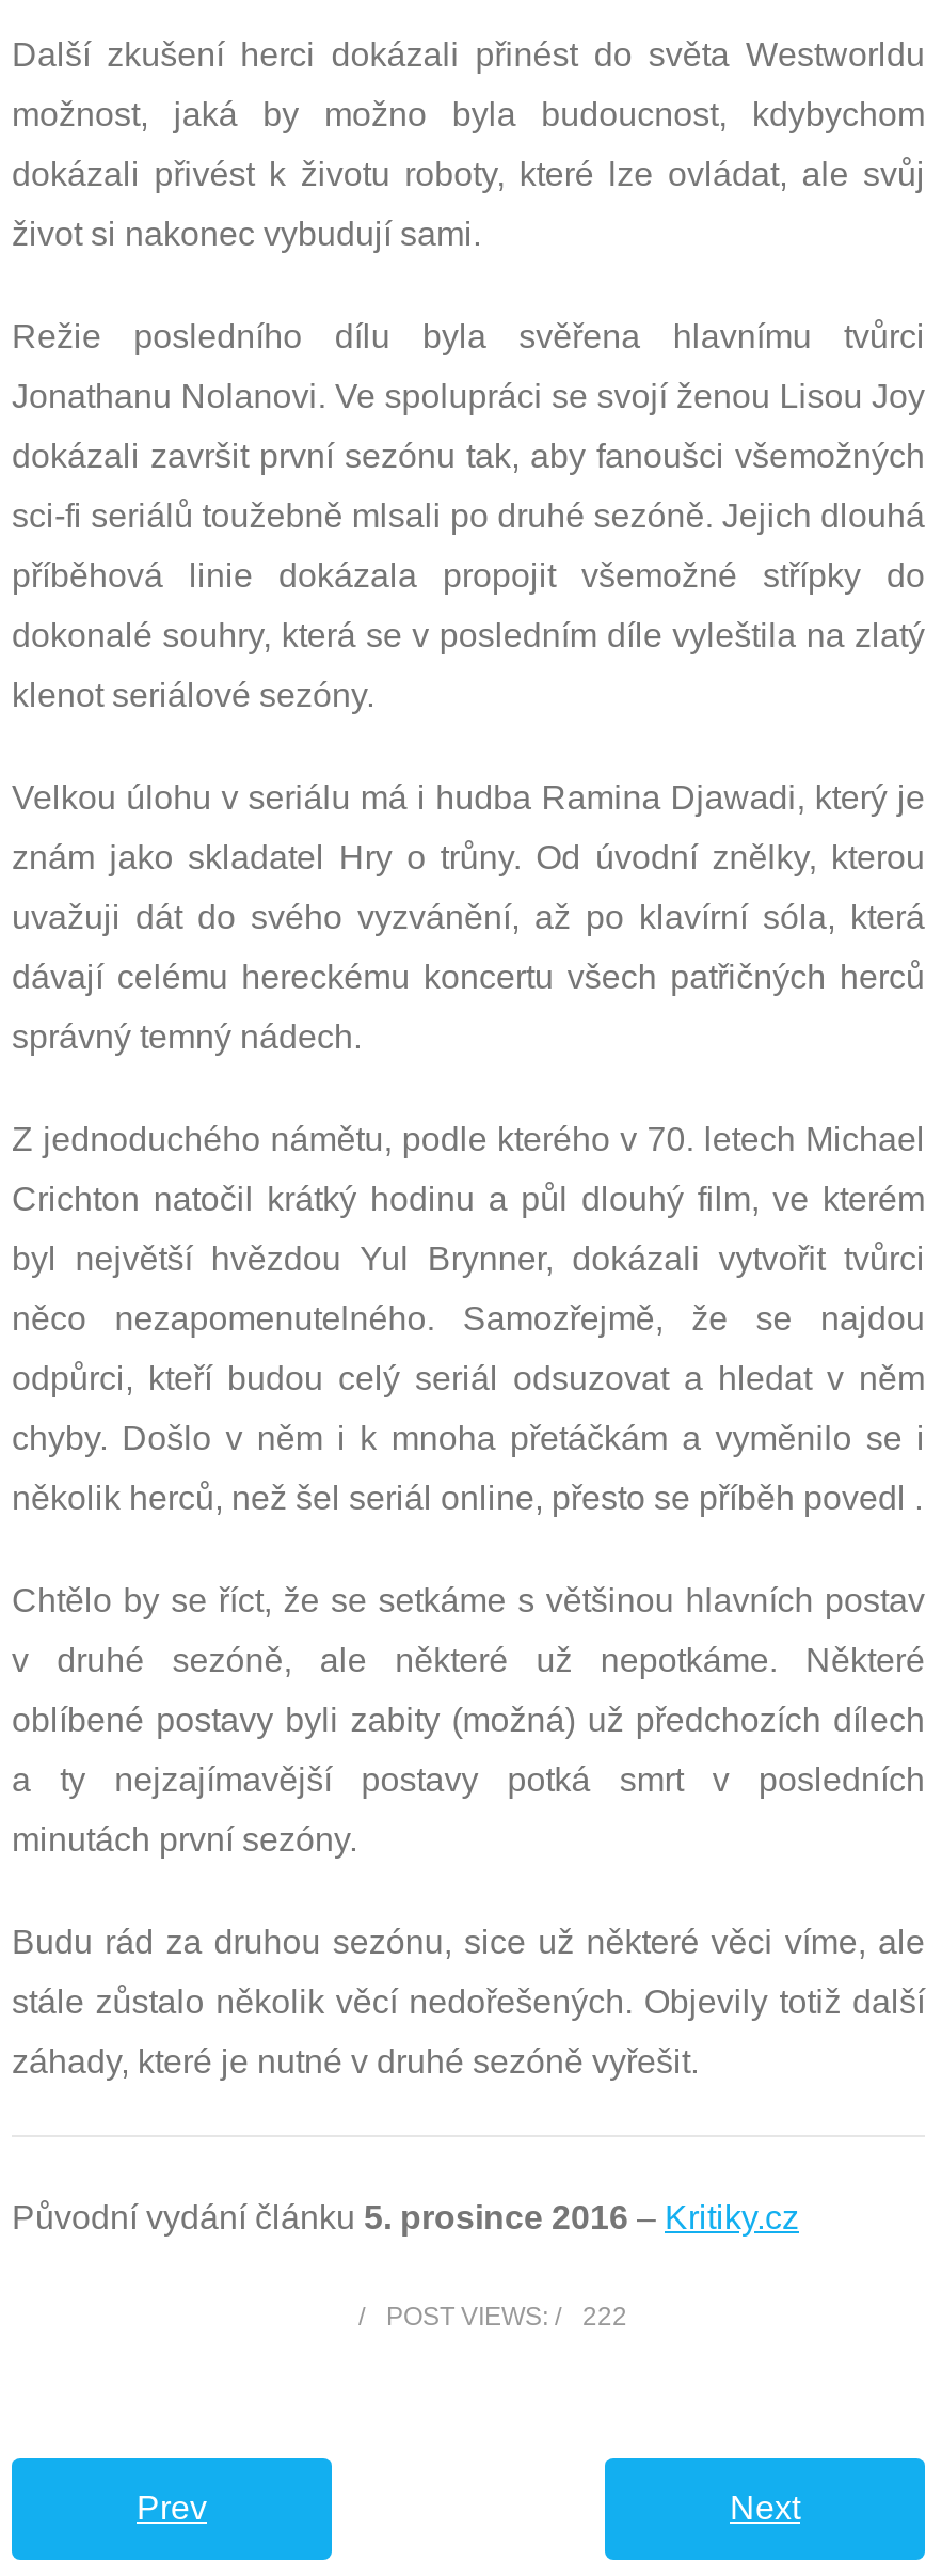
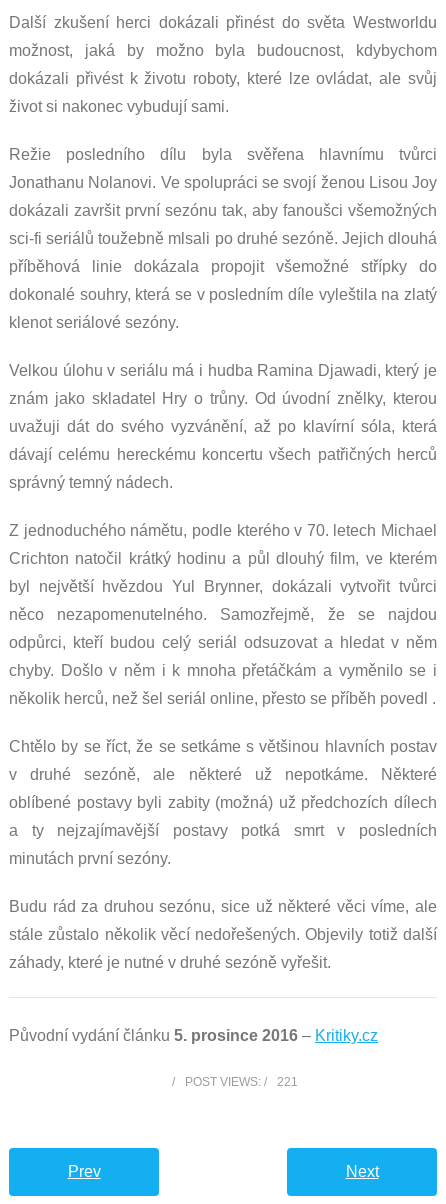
- POST VIEWS: 222
+ POST VIEWS: 221
